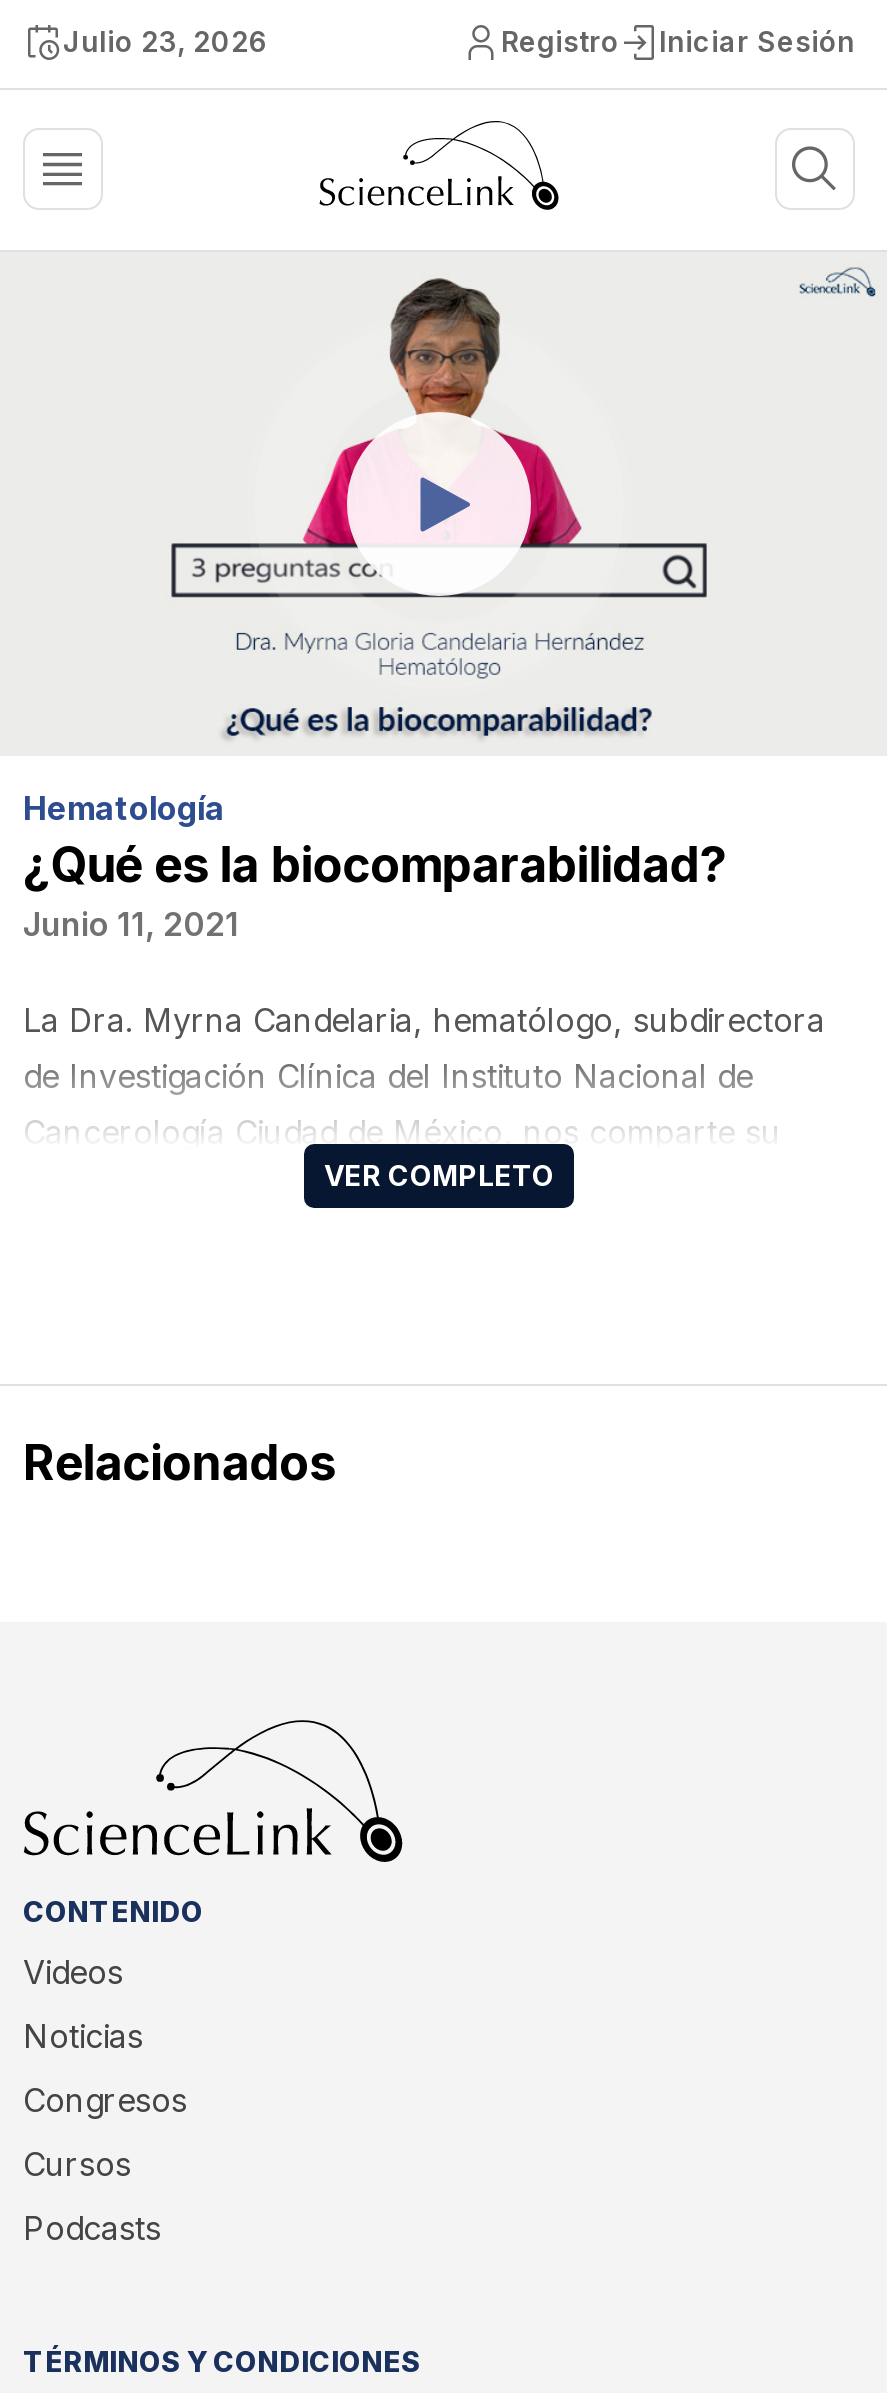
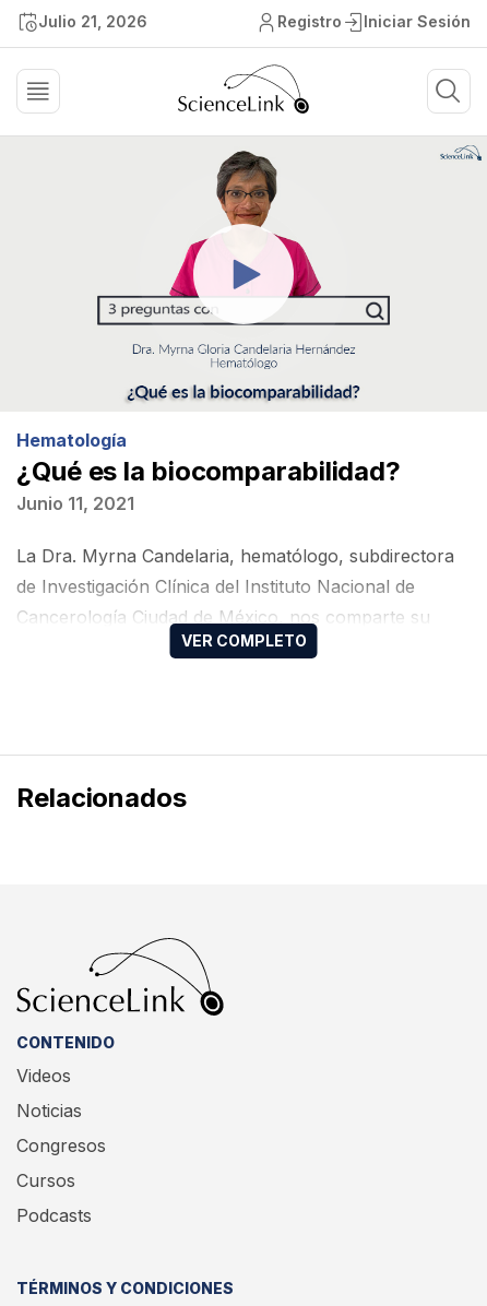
- Julio 23, 2026
+ Julio 21, 2026
